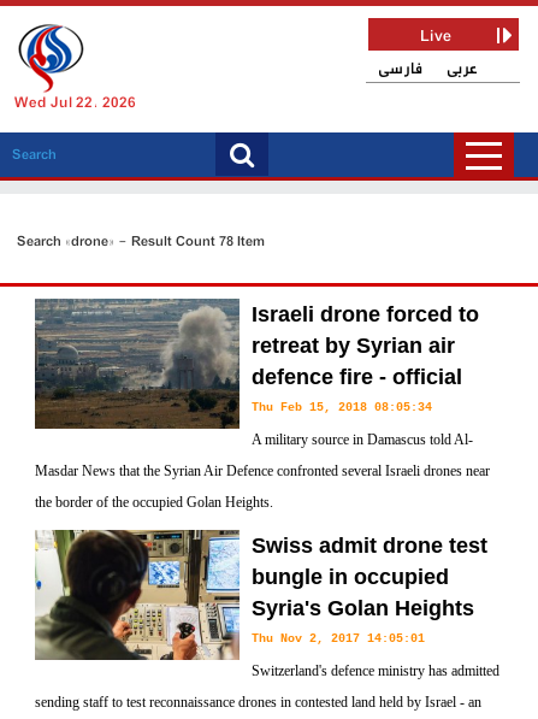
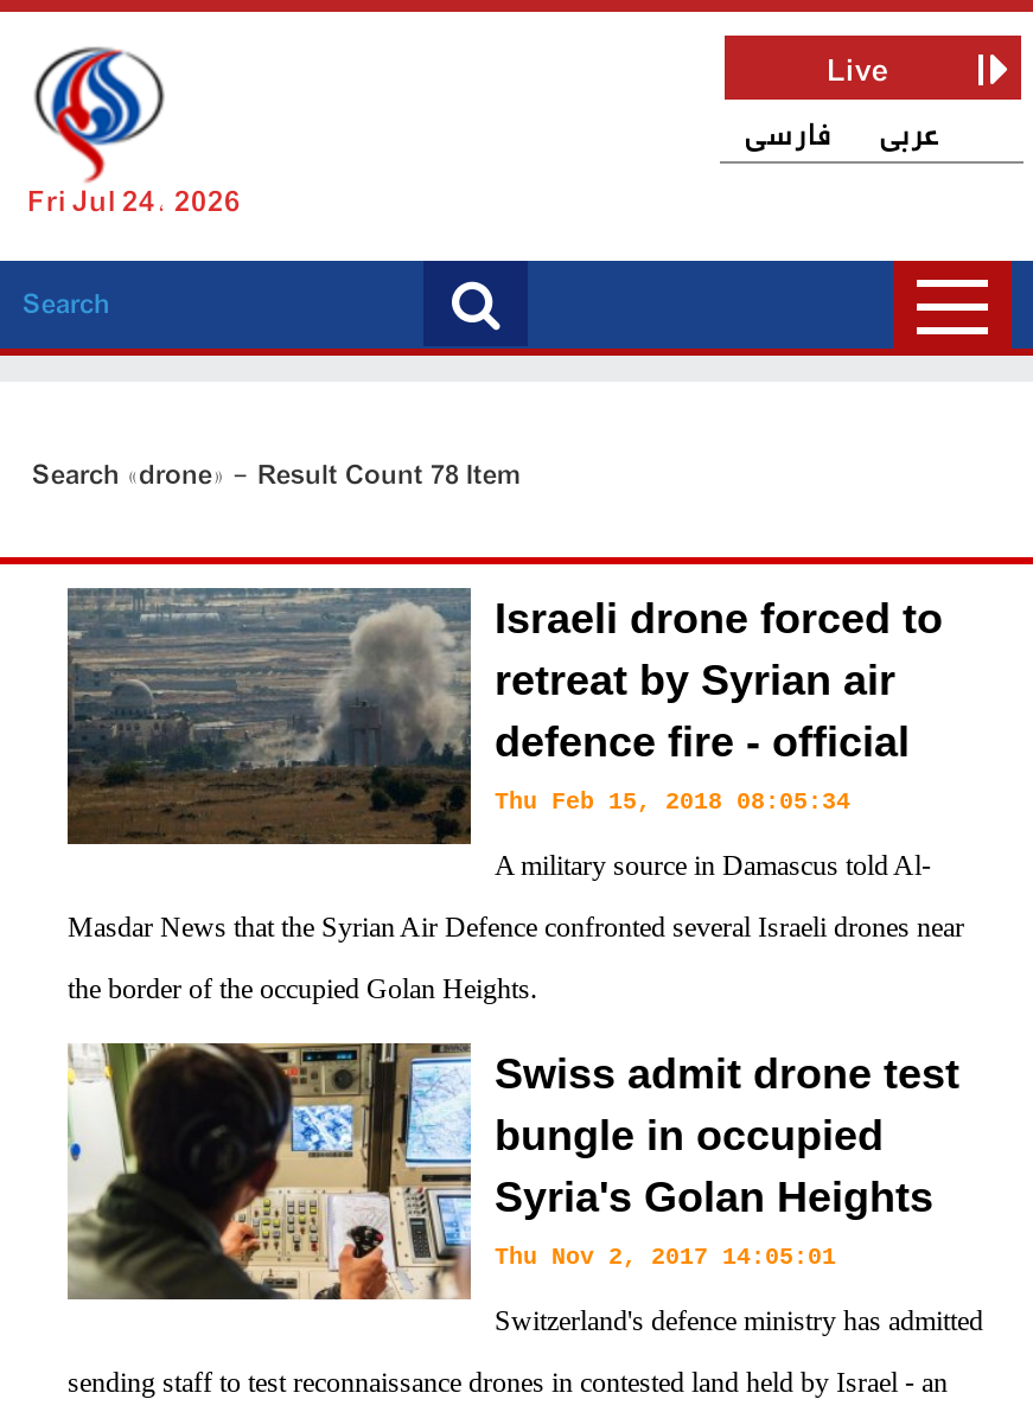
- Wed Jul 22, 2026
+ Fri Jul 24, 2026
